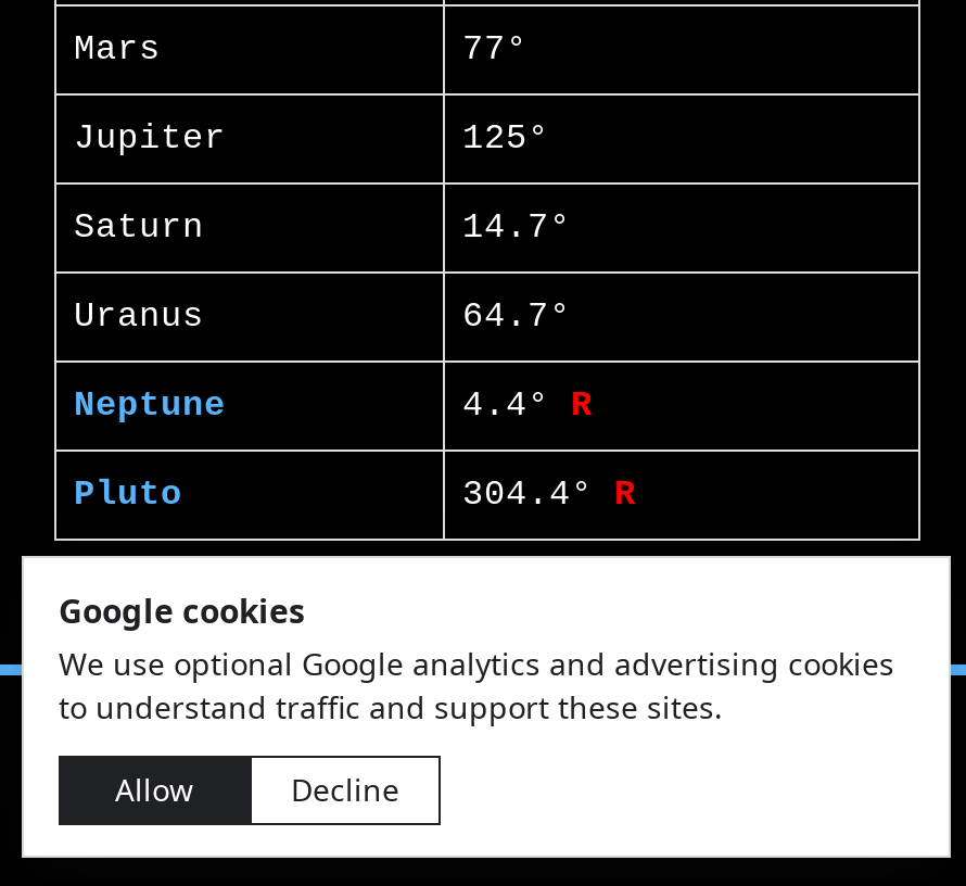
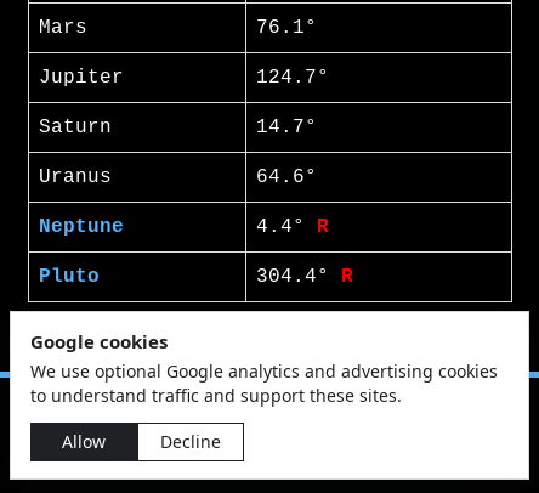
- 77°
+ 76.1°

- 125°
+ 124.7°

- 64.7°
+ 64.6°
